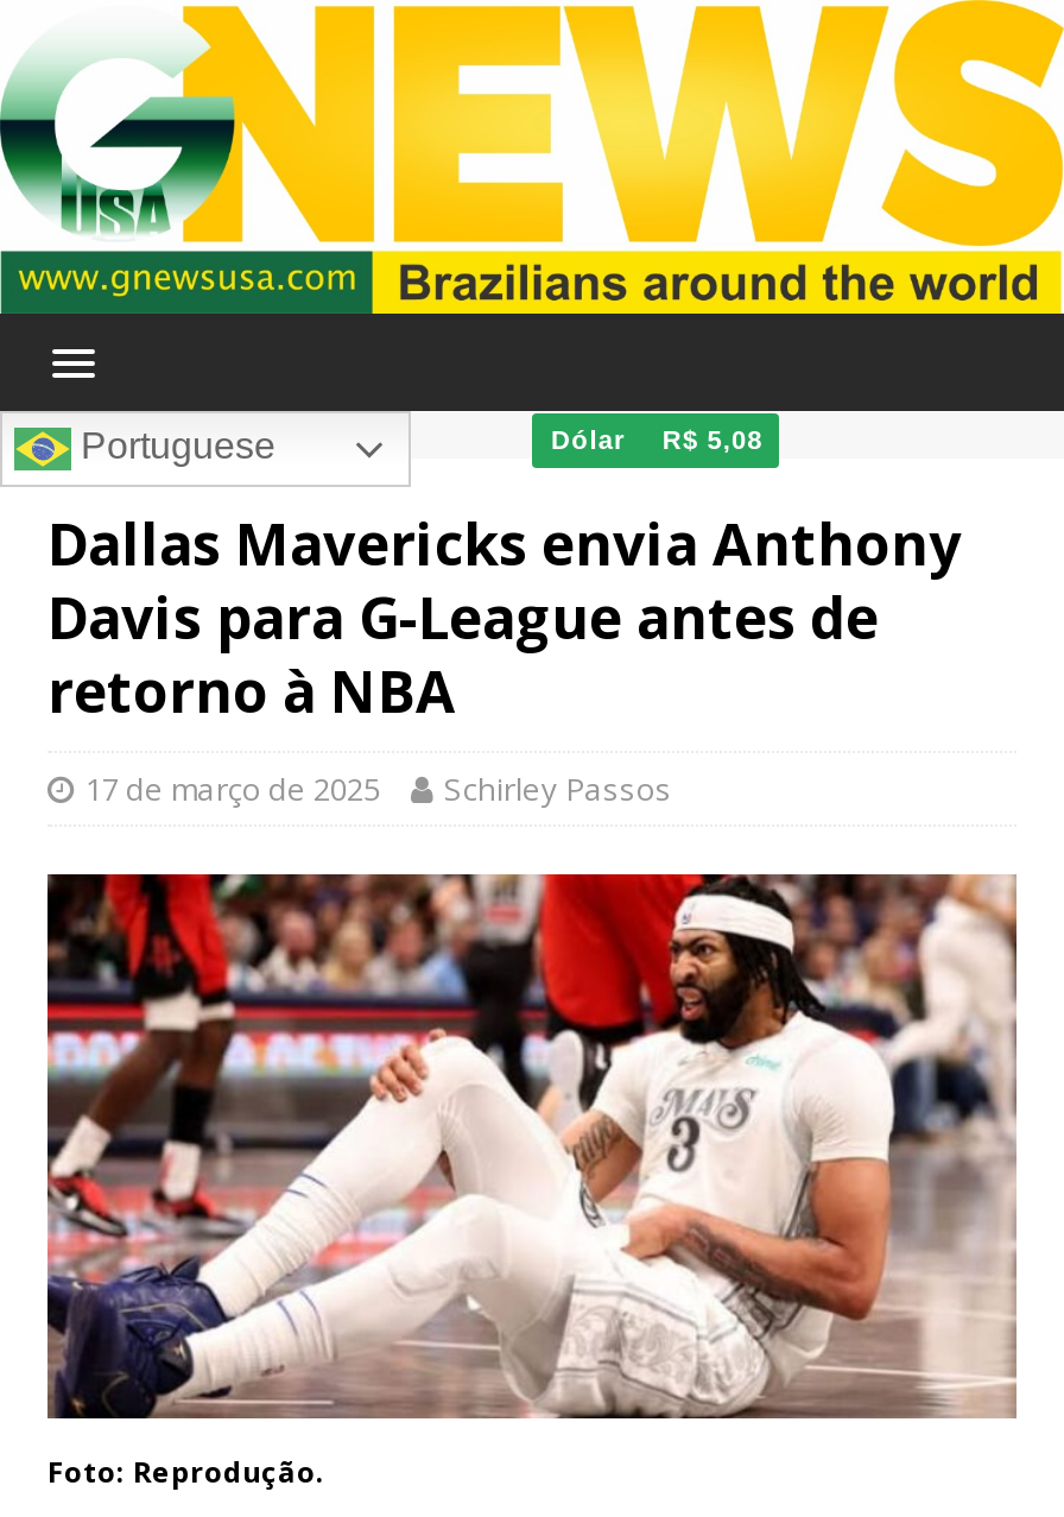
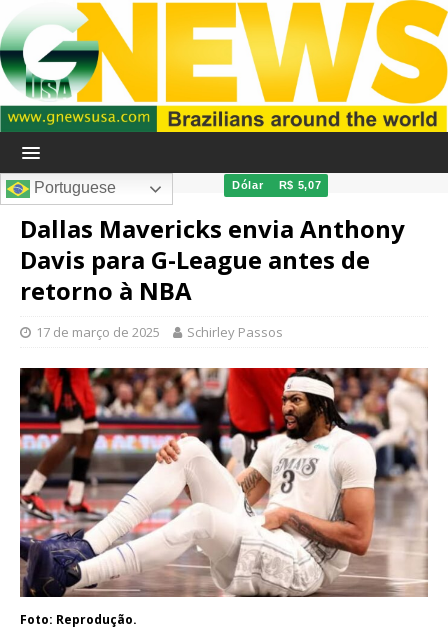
- Dólar R$ 5,08
+ Dólar R$ 5,07
